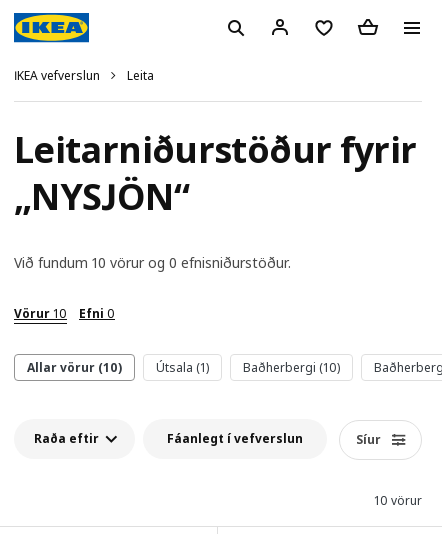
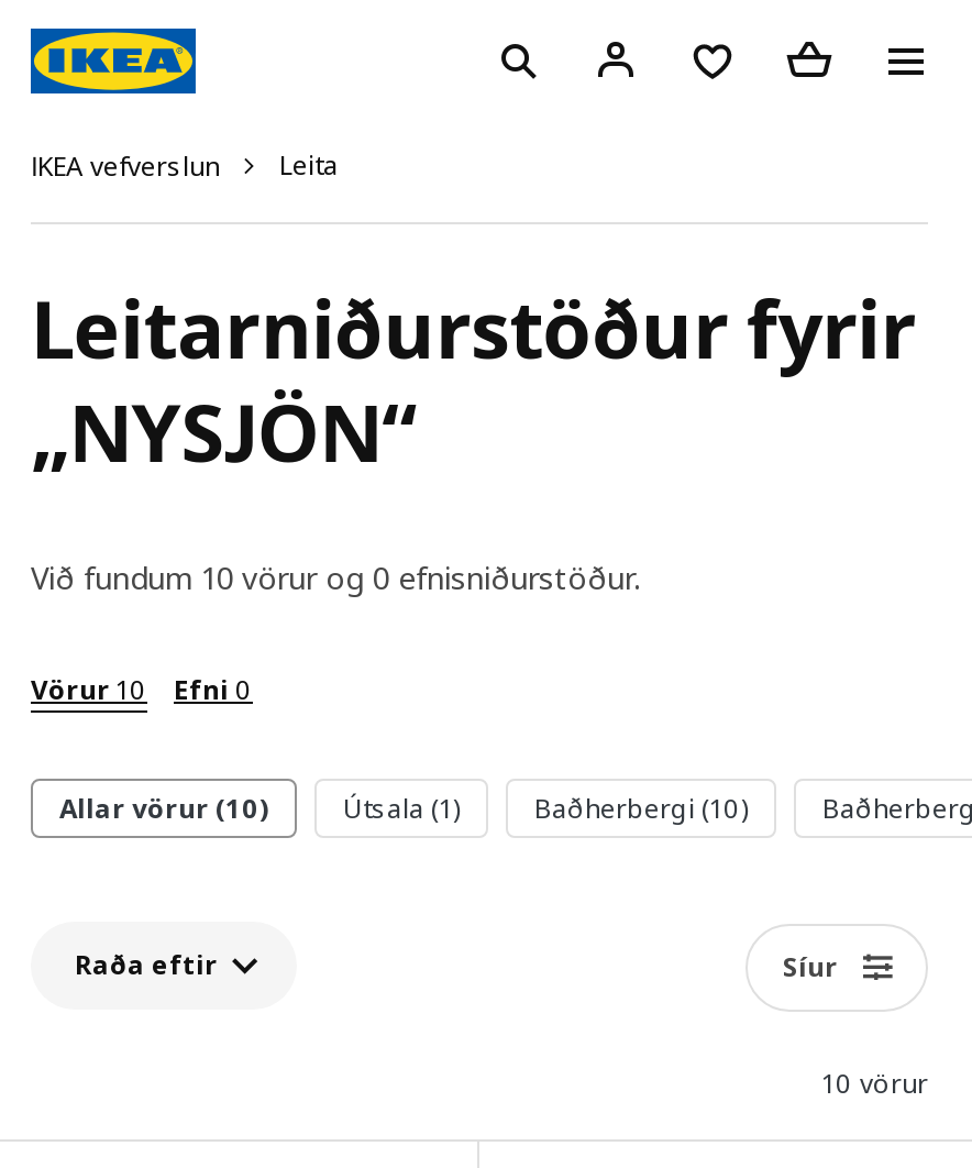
- Fáanlegt í vefverslun
